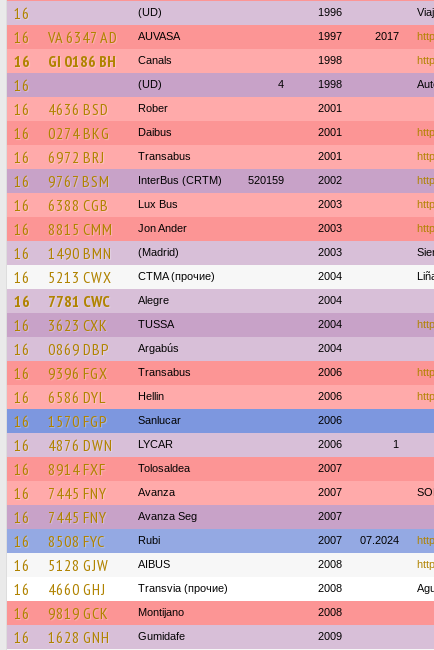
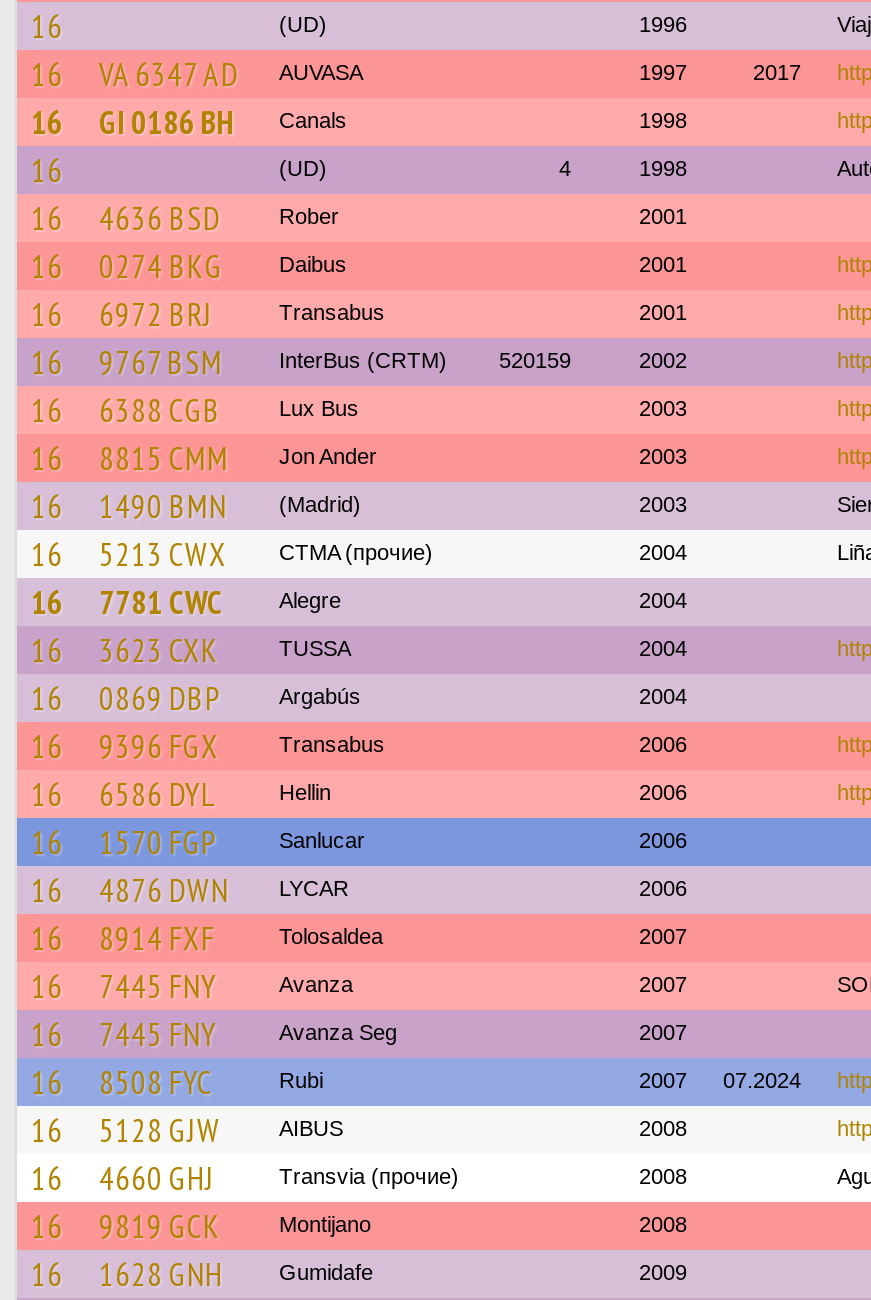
- 1
